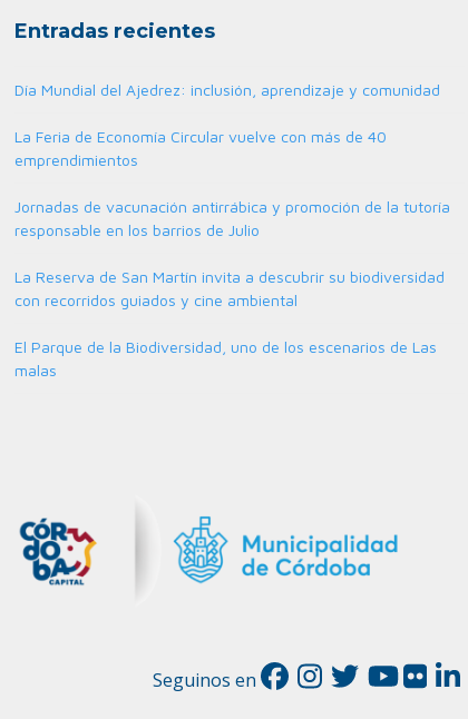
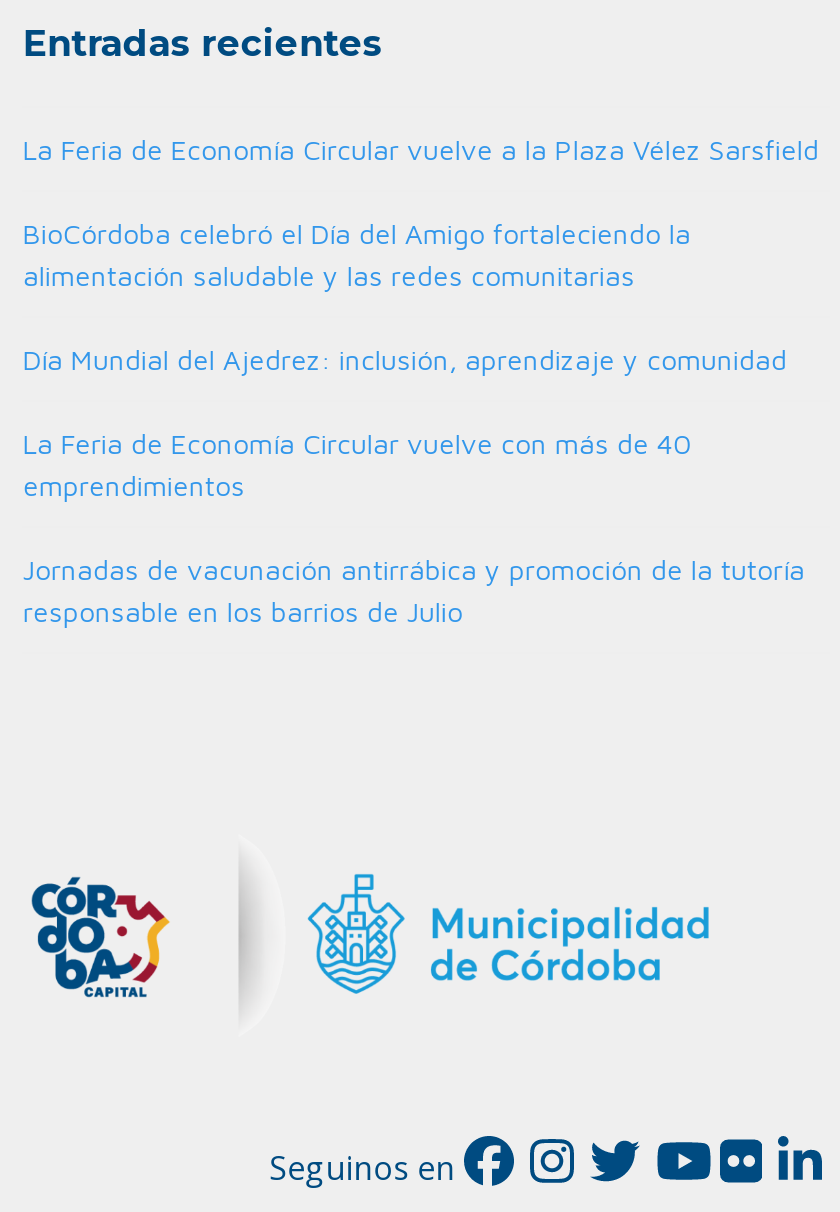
+ La Feria de Economía Circular vuelve a la Plaza Vélez Sarsfield
+ BioCórdoba celebró el Día del Amigo fortaleciendo la
+ alimentación saludable y las redes comunitarias

moved down: Día Mundial del Ajedrez: inclusión, aprendizaje y comunidad | La Feria de Economía Circular vuelve con más de 40 | emprendimientos | Jornadas de vacunación antirrábica y promoción de la tutoría | responsable en los barrios de Julio

- La Reserva de San Martín invita a descubrir su biodiversidad
- con recorridos guiados y cine ambiental
- El Parque de la Biodiversidad, uno de los escenarios de Las
- malas
